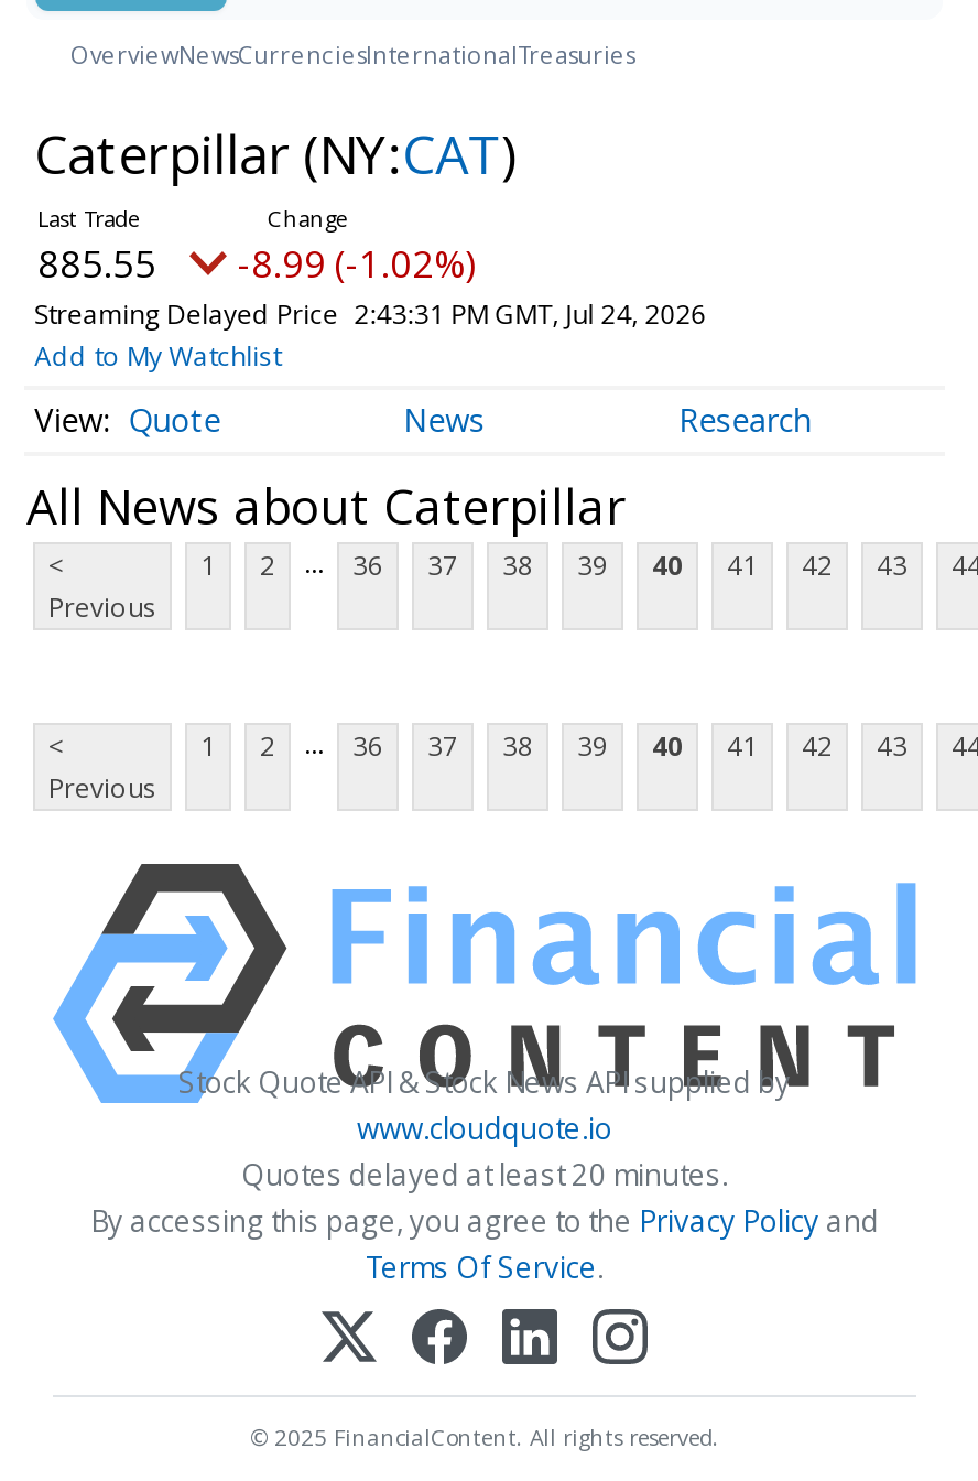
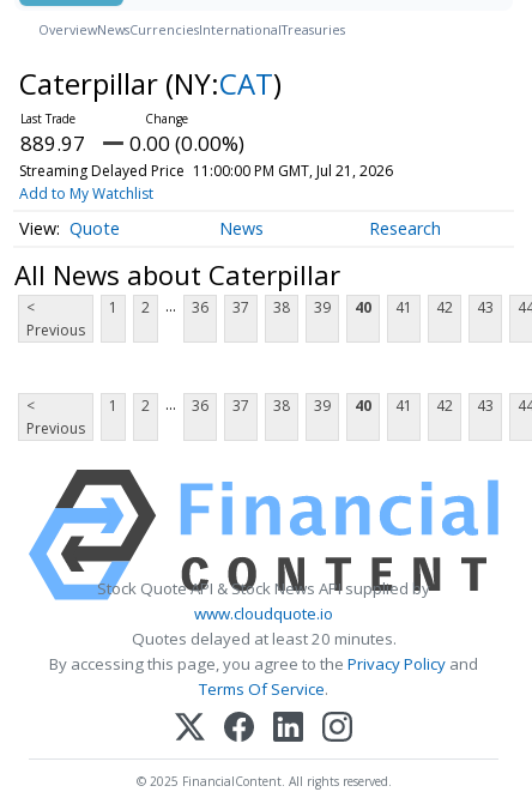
- 885.55
+ 889.97

- -8.99 (-1.02%)
+ 0.00 (0.00%)

- Streaming Delayed Price 2:43:31 PM GMT, Jul 24, 2026
+ Streaming Delayed Price 11:00:00 PM GMT, Jul 21, 2026
